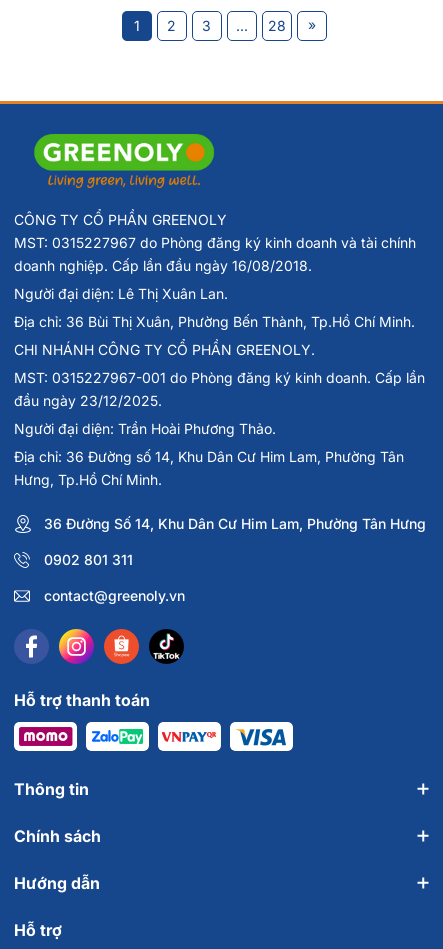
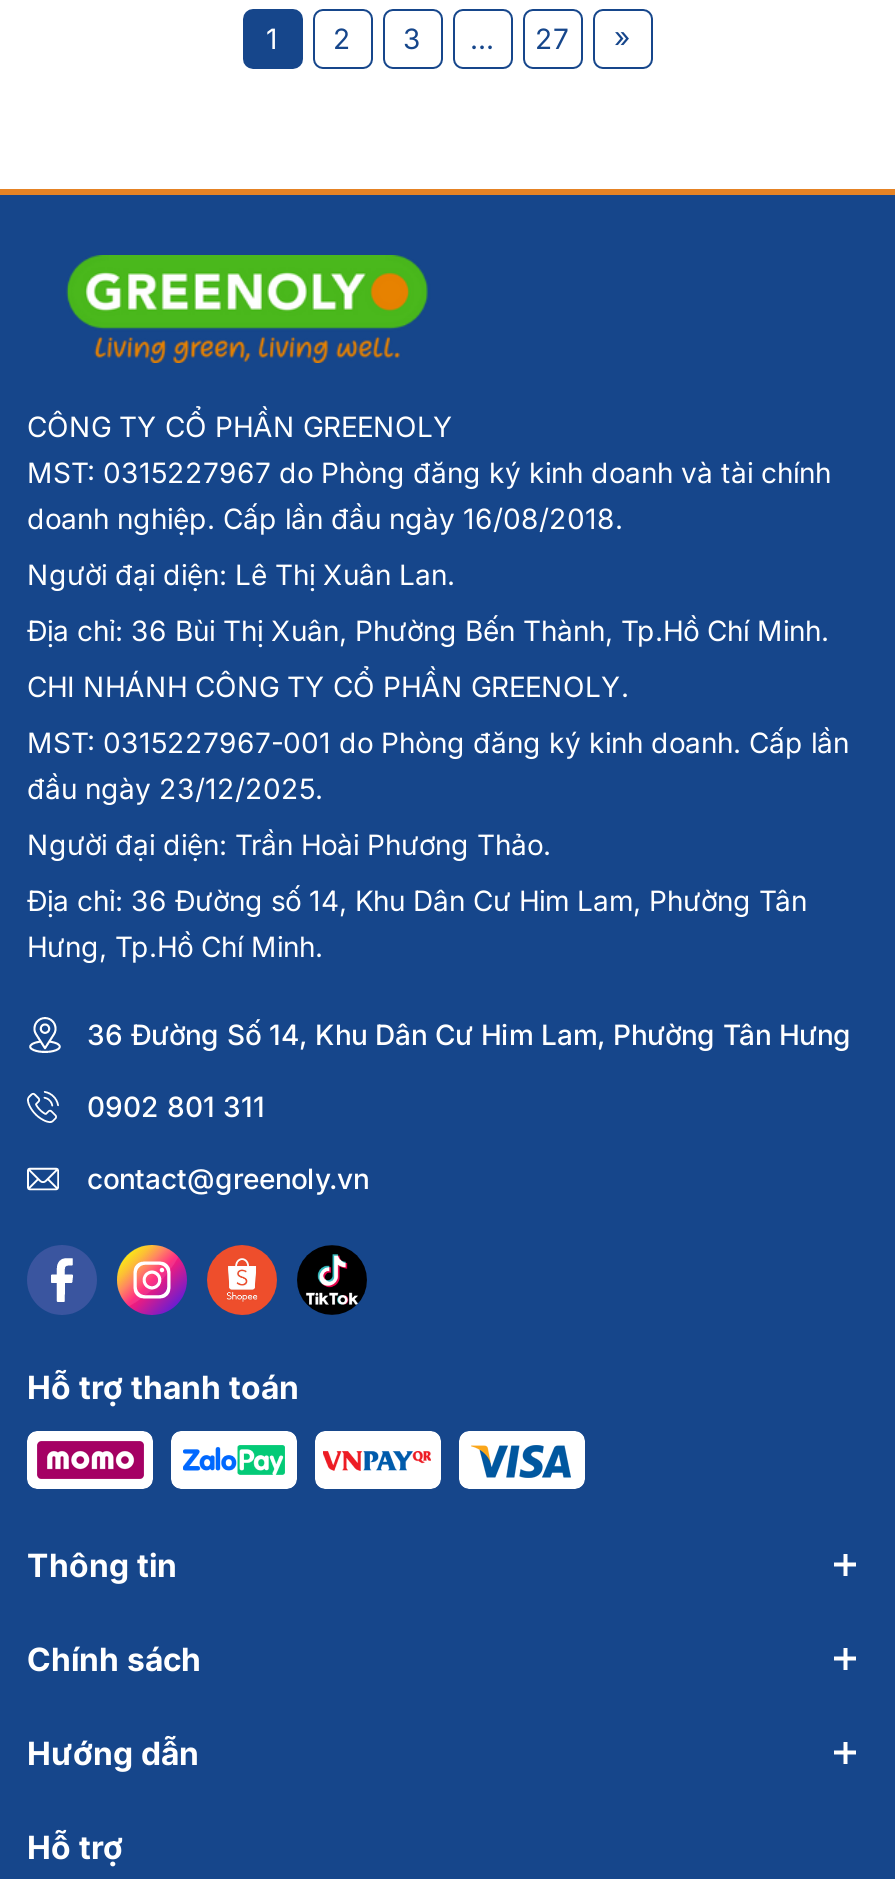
- 28
+ 27
